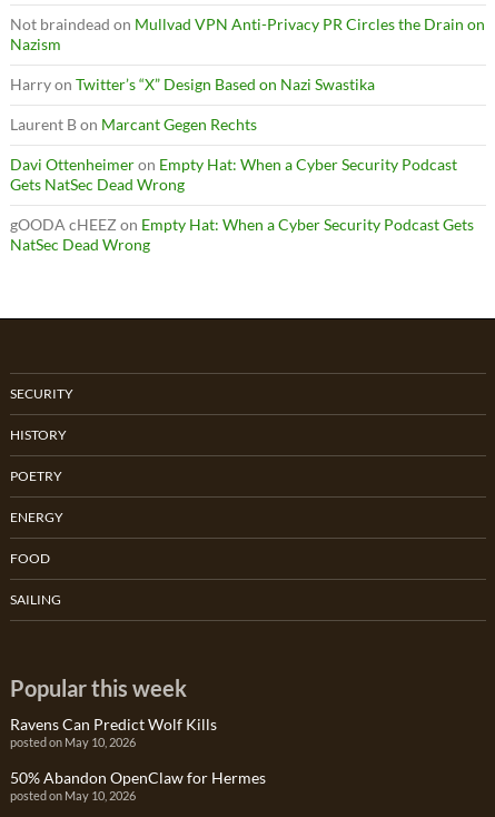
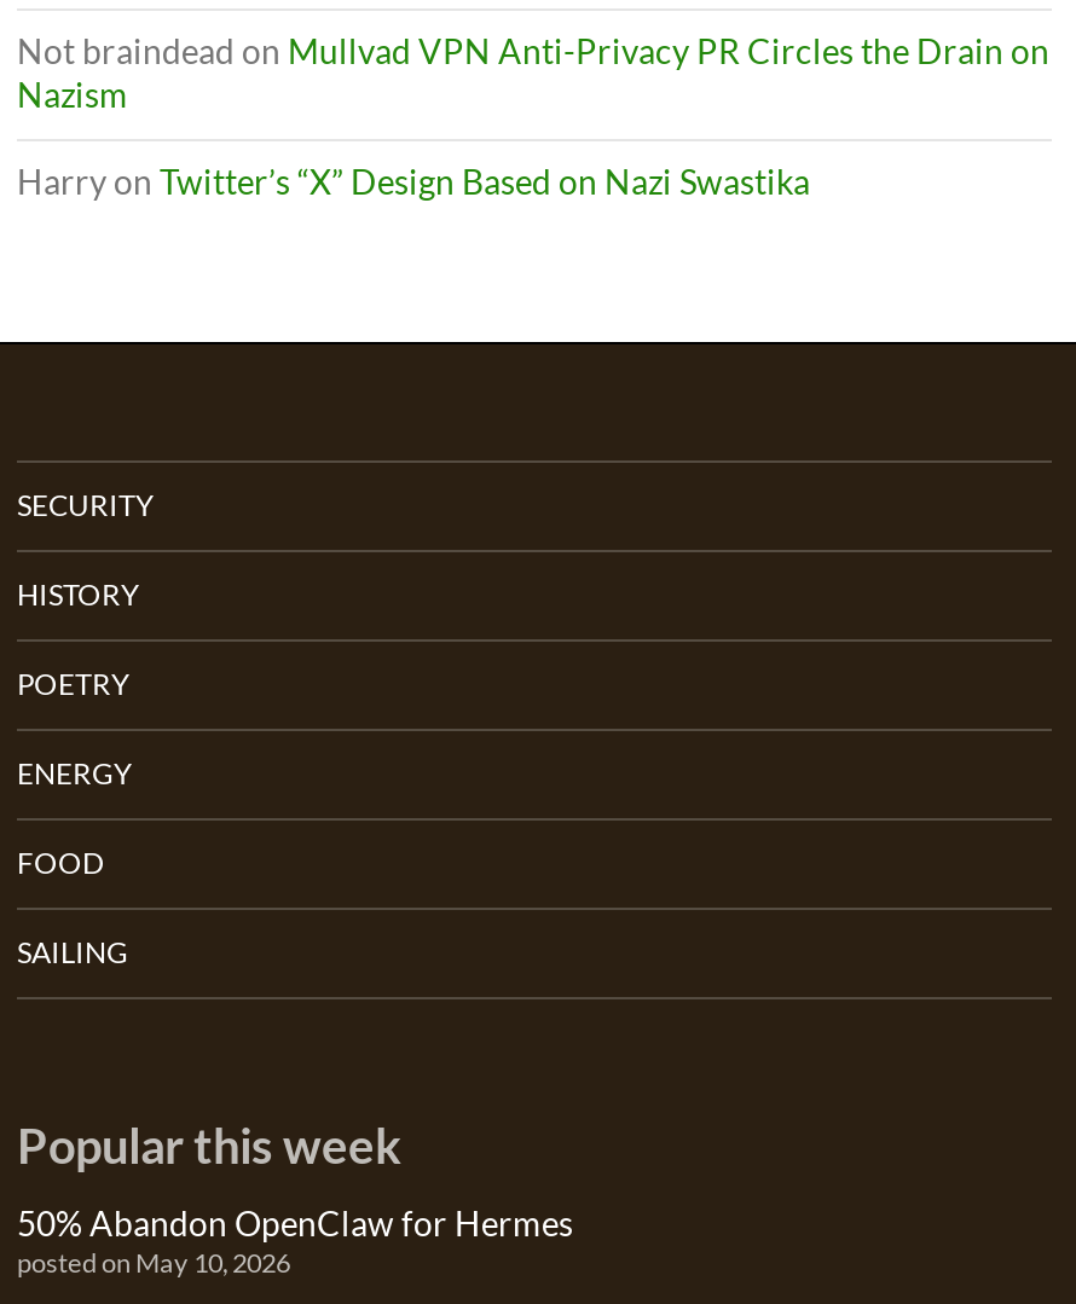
- Laurent B on Marcant Gegen Rechts
- Davi Ottenheimer on Empty Hat: When a Cyber Security Podcast
- Gets NatSec Dead Wrong
- gOODA cHEEZ on Empty Hat: When a Cyber Security Podcast Gets
- NatSec Dead Wrong

- Ravens Can Predict Wolf Kills
- posted on May 10, 2026
